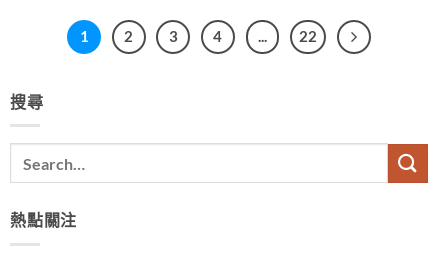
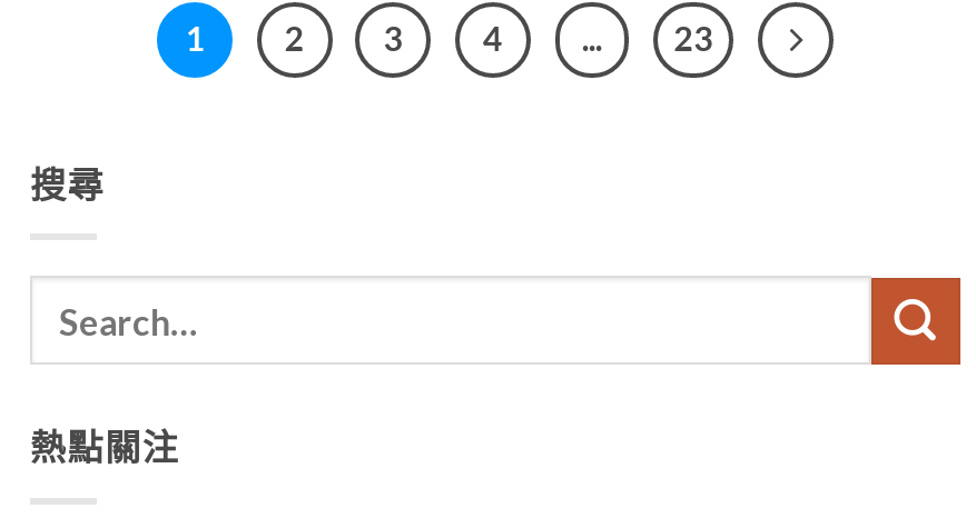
- 22
+ 23
